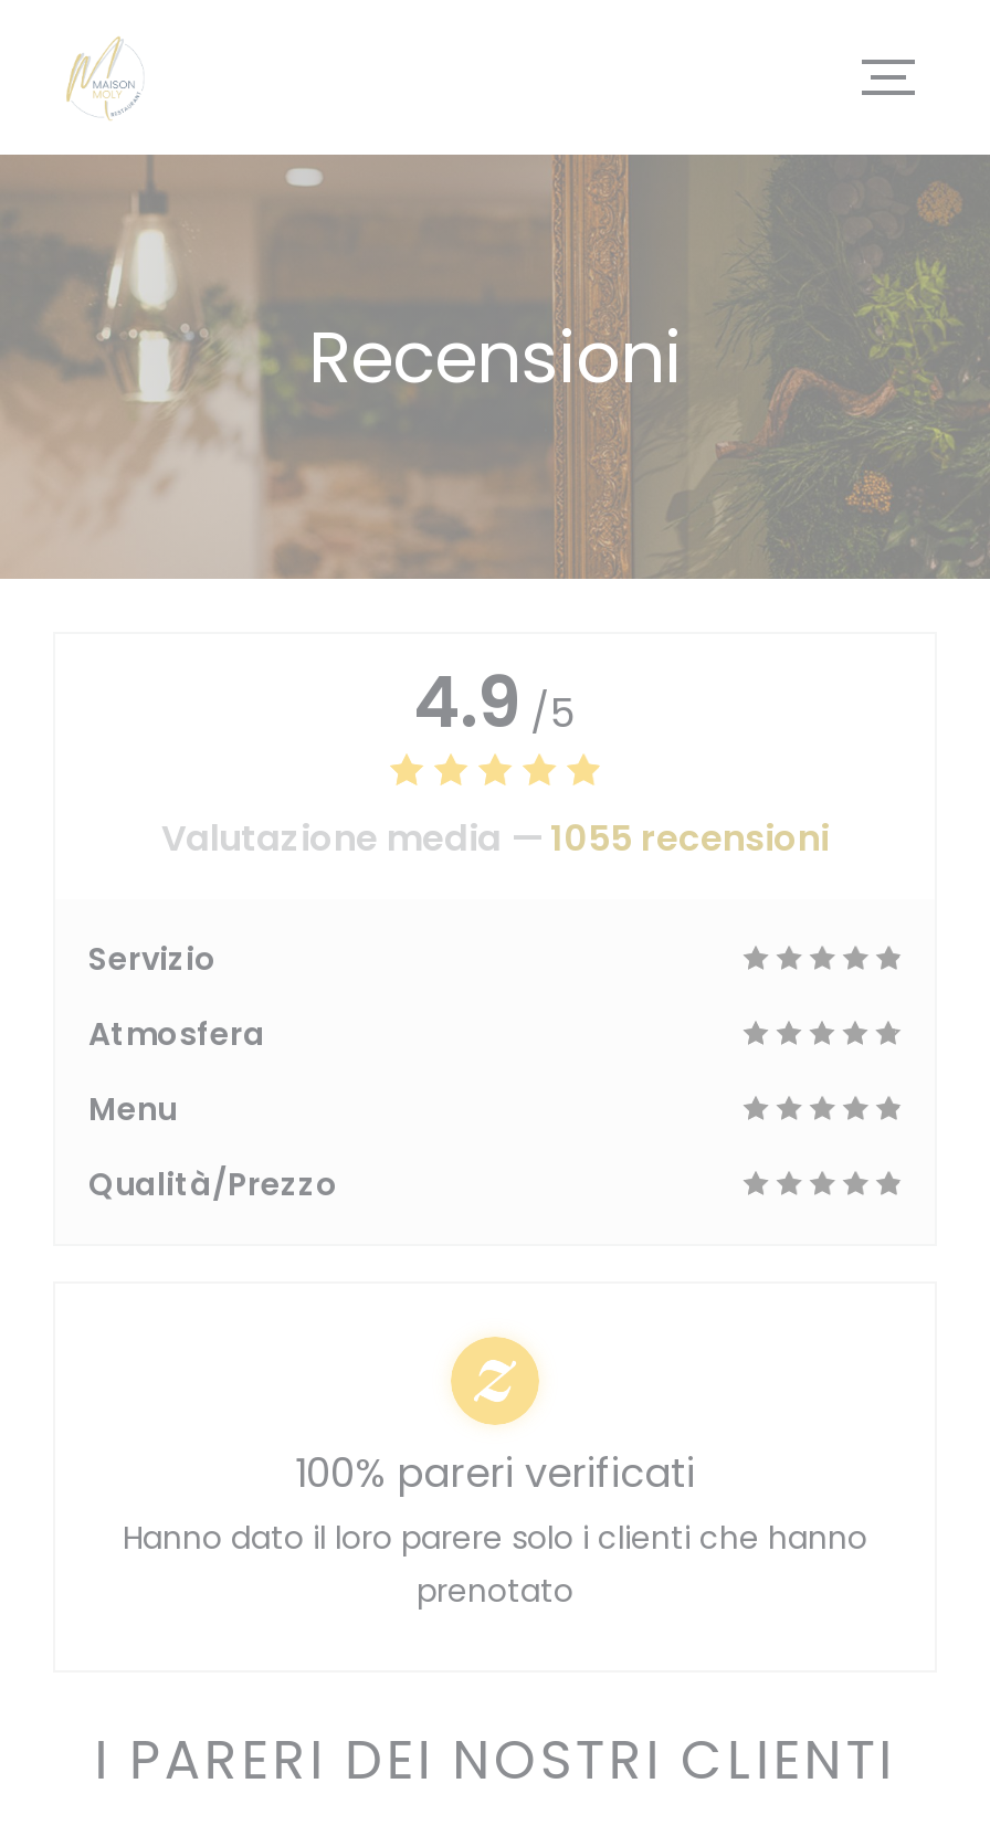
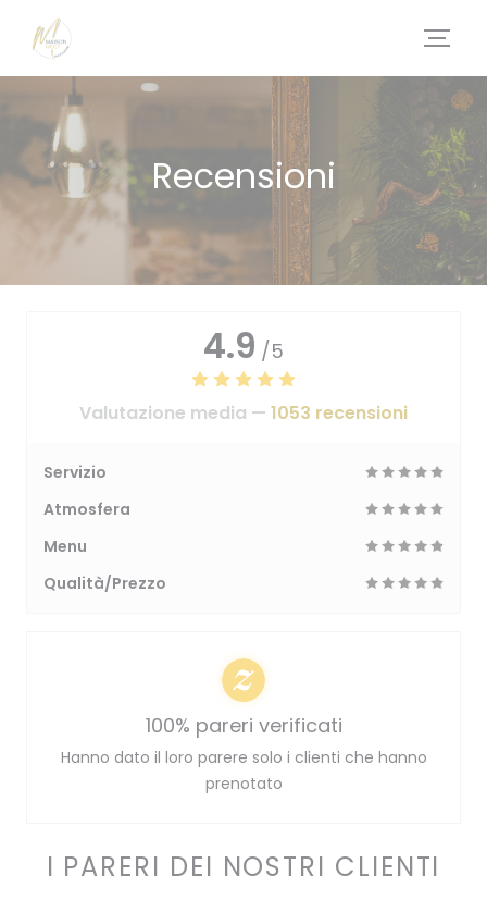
- Valutazione media — 1055 recensioni
+ Valutazione media — 1053 recensioni
